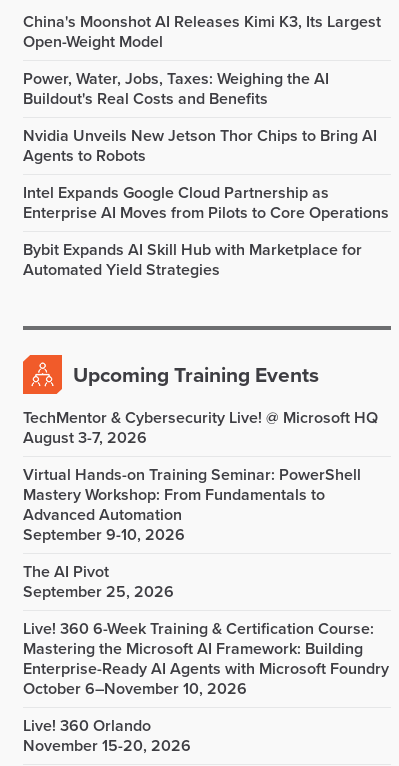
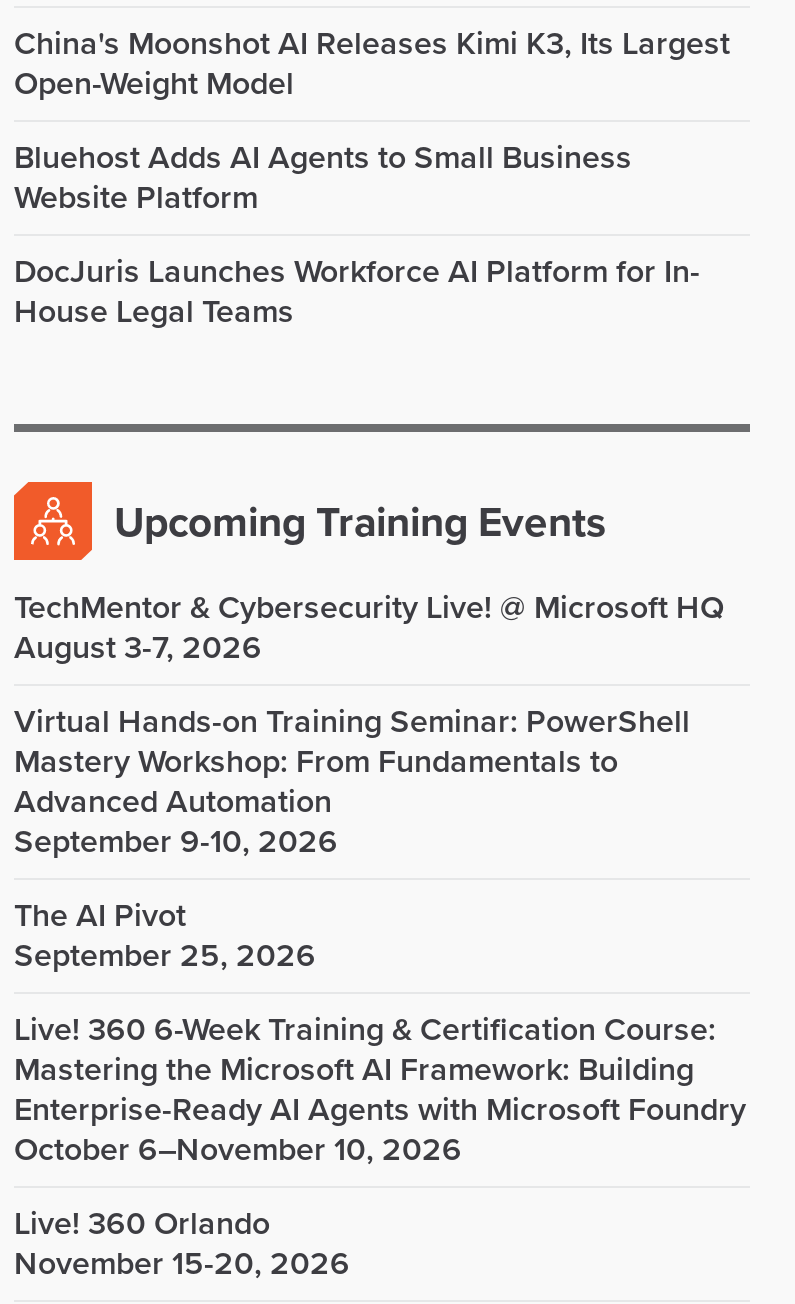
- Power, Water, Jobs, Taxes: Weighing the AI
- Buildout's Real Costs and Benefits
- Nvidia Unveils New Jetson Thor Chips to Bring AI
- Agents to Robots
- Intel Expands Google Cloud Partnership as
- Enterprise AI Moves from Pilots to Core Operations
- Bybit Expands AI Skill Hub with Marketplace for
- Automated Yield Strategies
+ Bluehost Adds AI Agents to Small Business
+ Website Platform
+ DocJuris Launches Workforce AI Platform for In-
+ House Legal Teams
